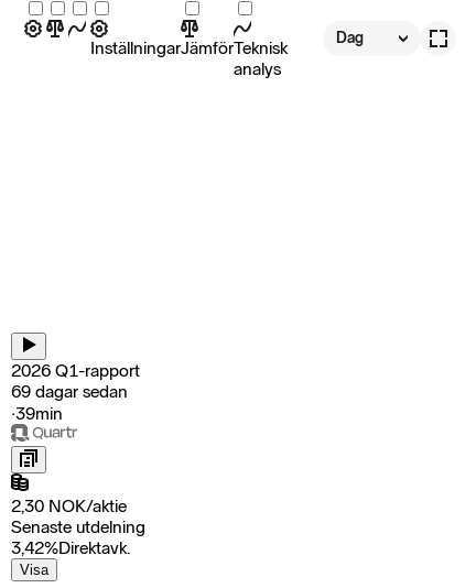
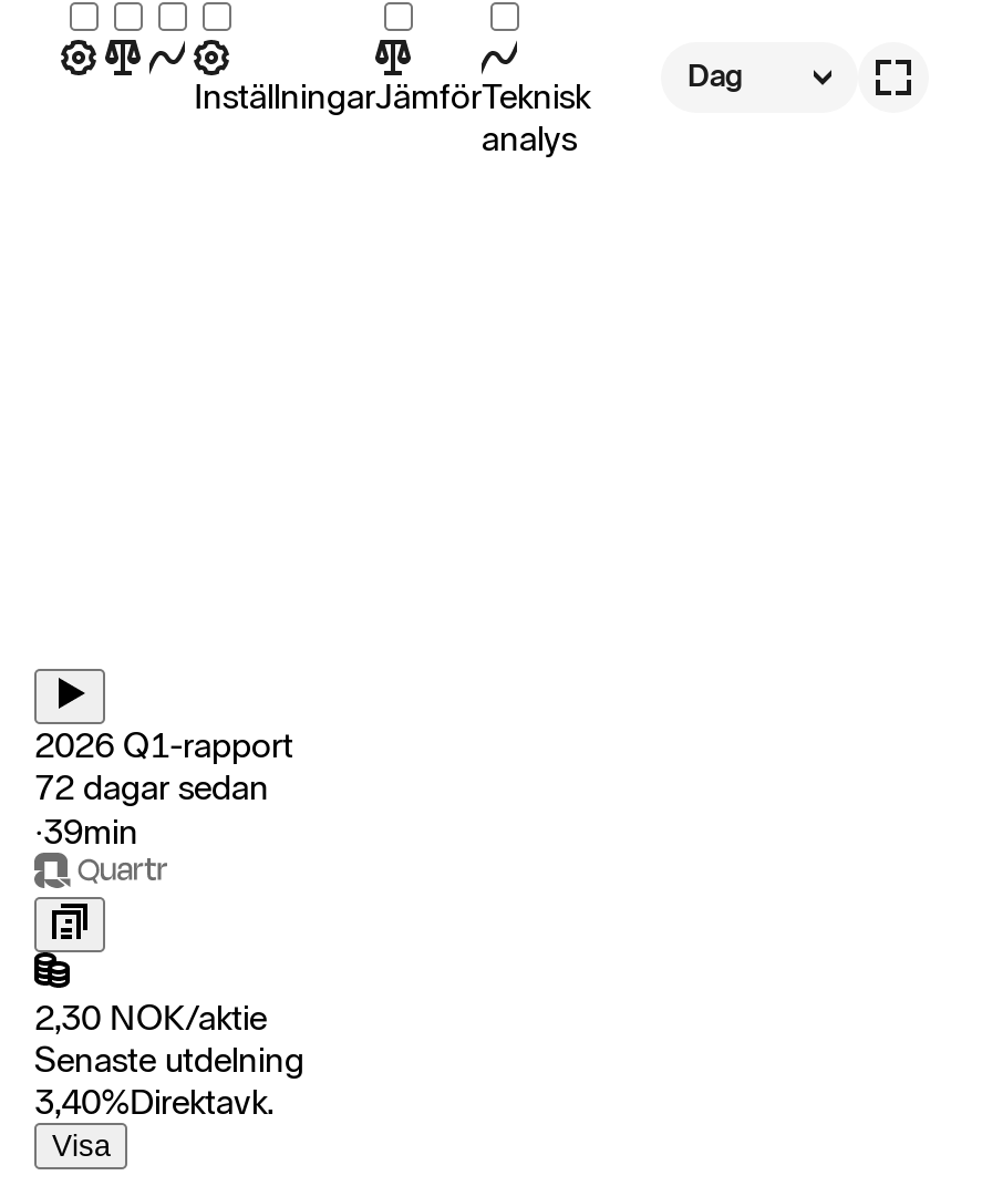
- 69 dagar sedan
+ 72 dagar sedan

- 3,42%Direktavk.
+ 3,40%Direktavk.
